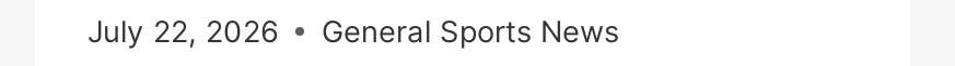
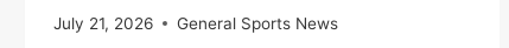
- July 22, 2026 General Sports News
+ July 21, 2026 General Sports News
